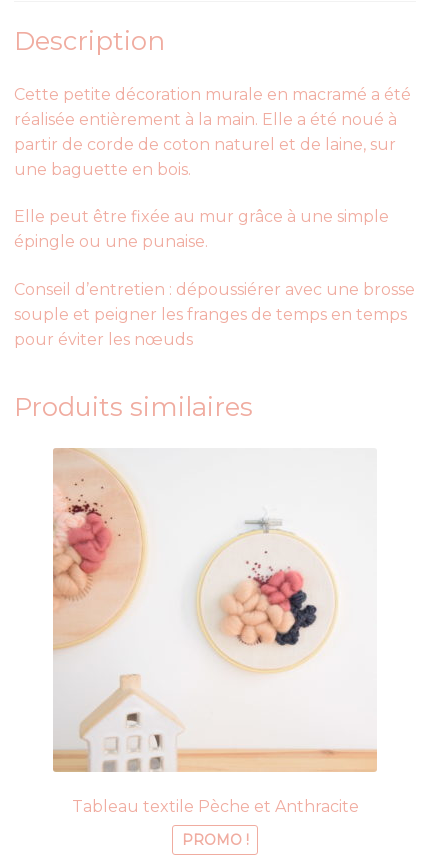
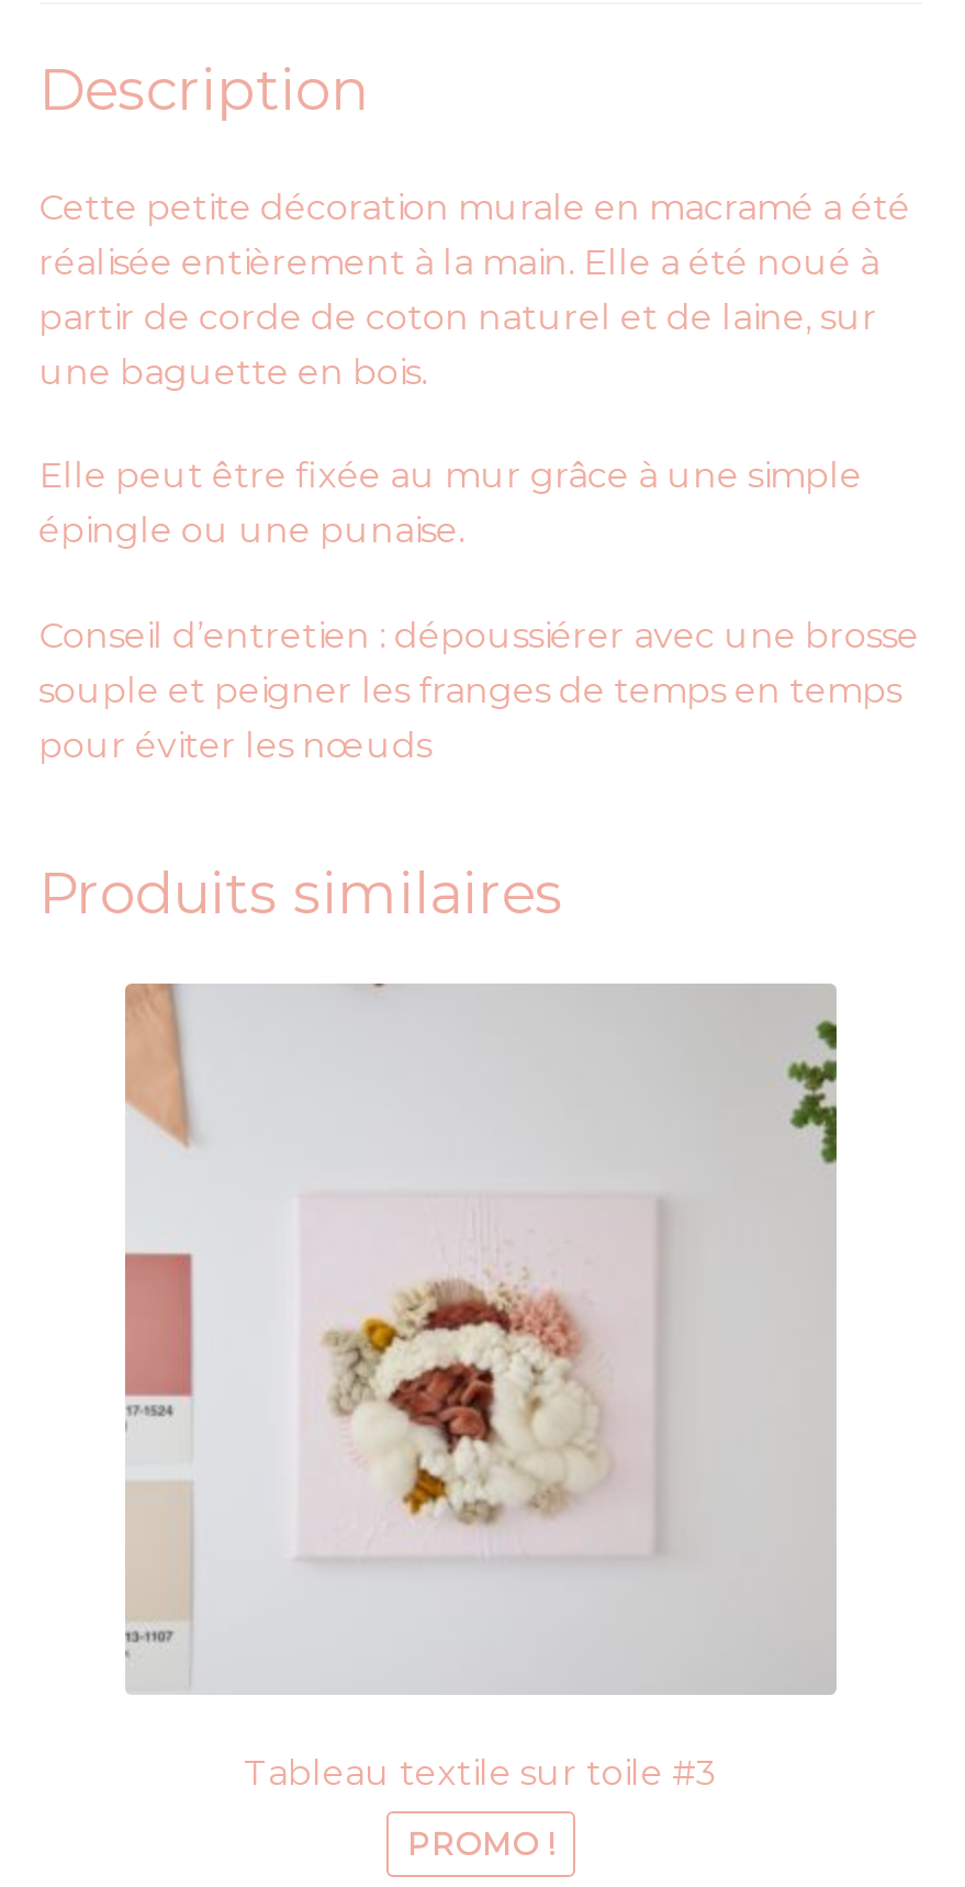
- [image]
- Tableau textile Pèche et Anthracite
+ [image]
+ Tableau textile sur toile #3
